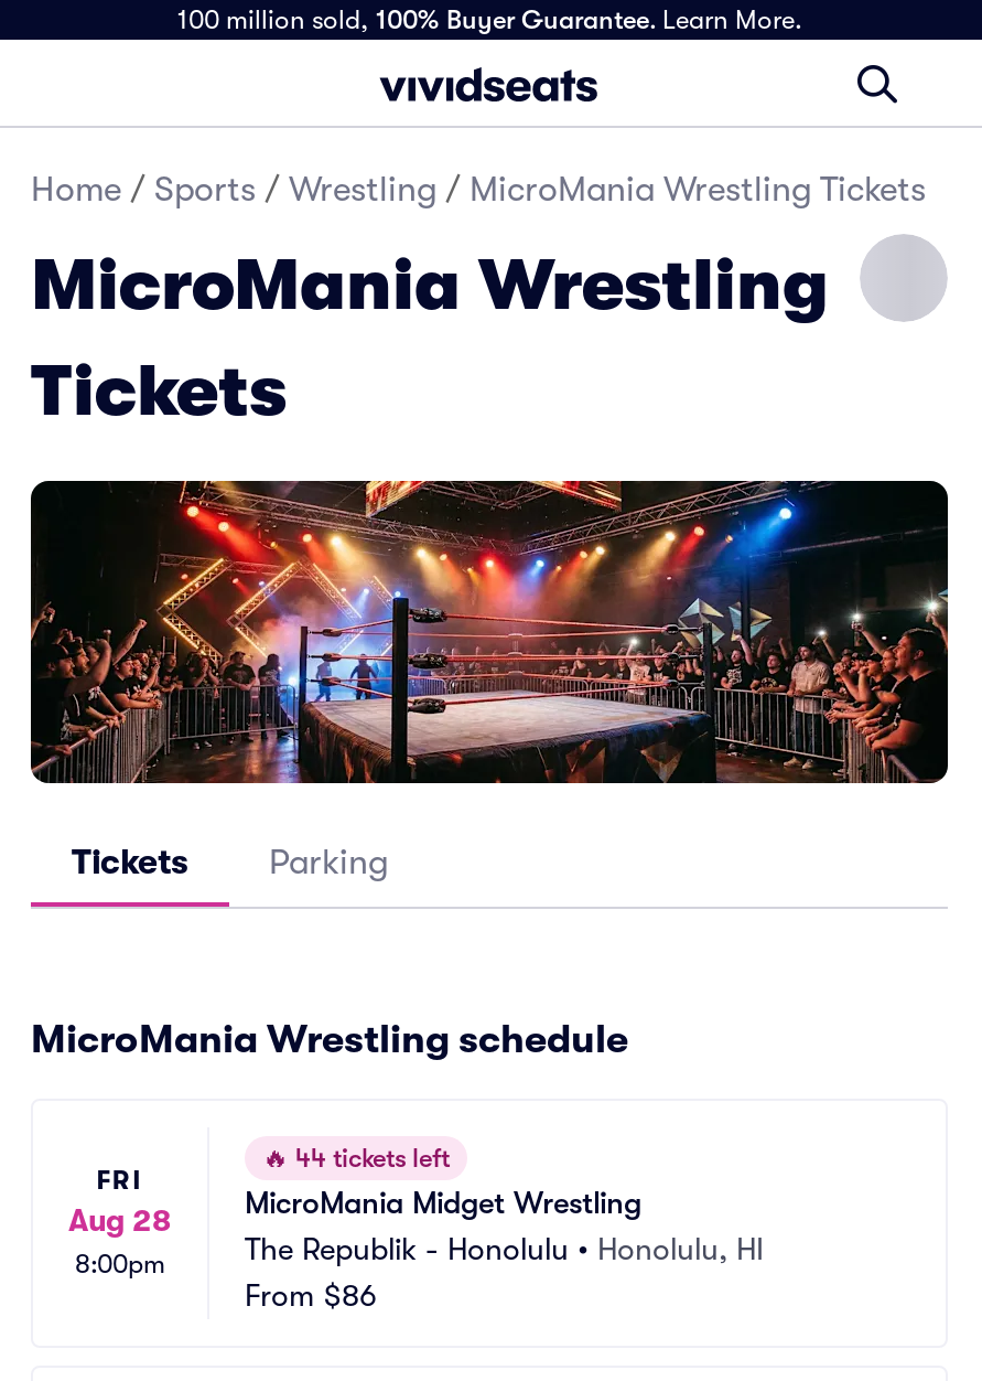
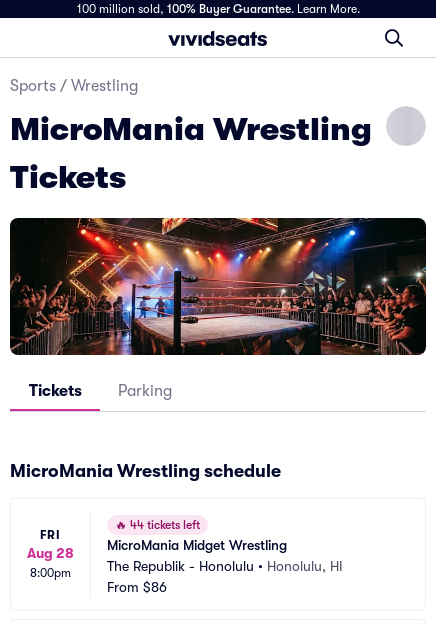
- Home / Sports / Wrestling / MicroMania Wrestling Tickets
+ Sports / Wrestling
